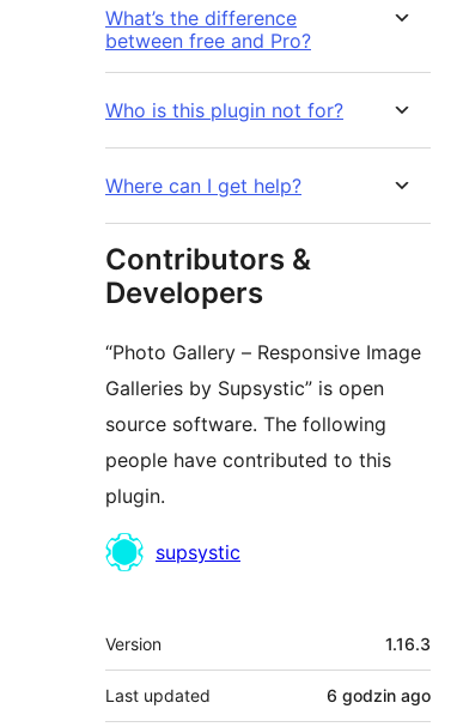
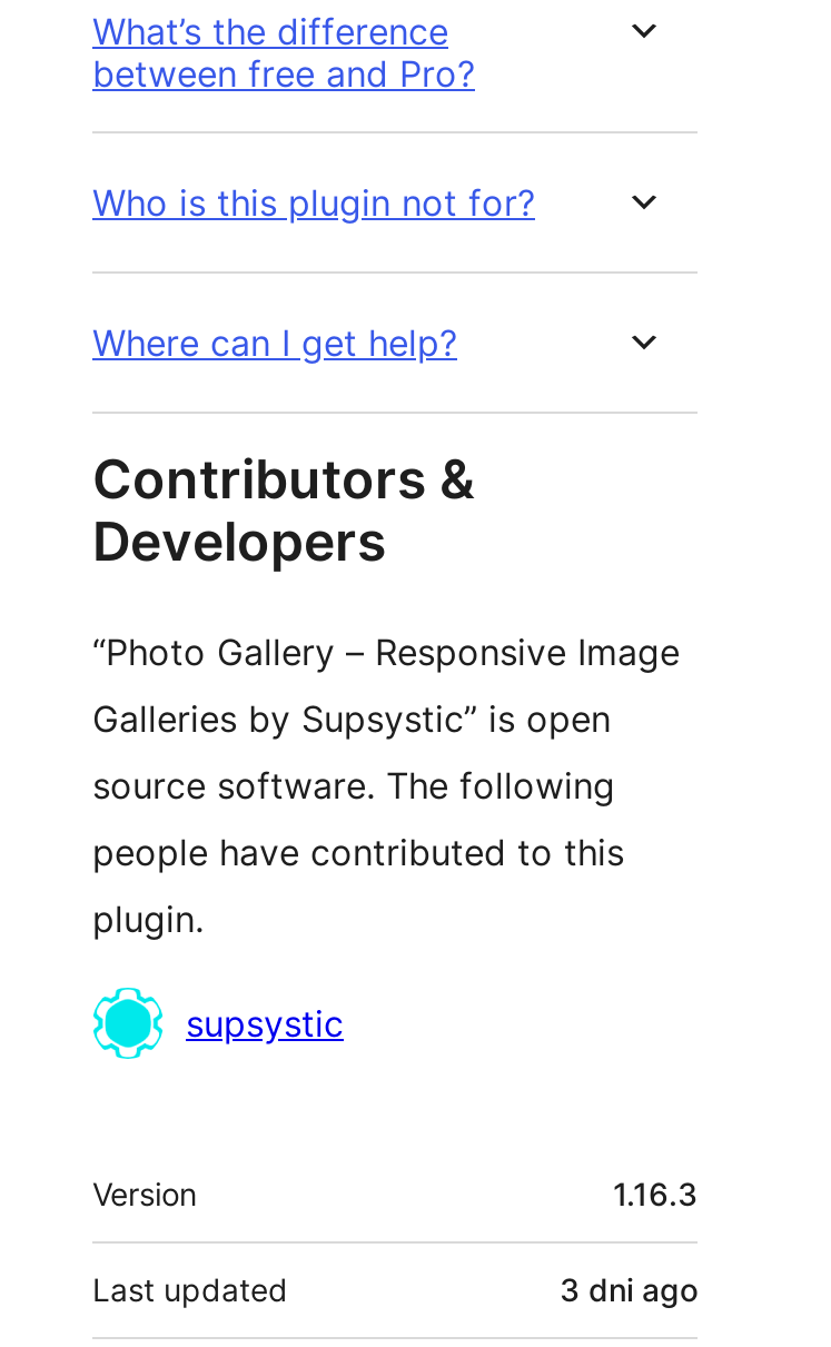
- 6 godzin ago
+ 3 dni ago
